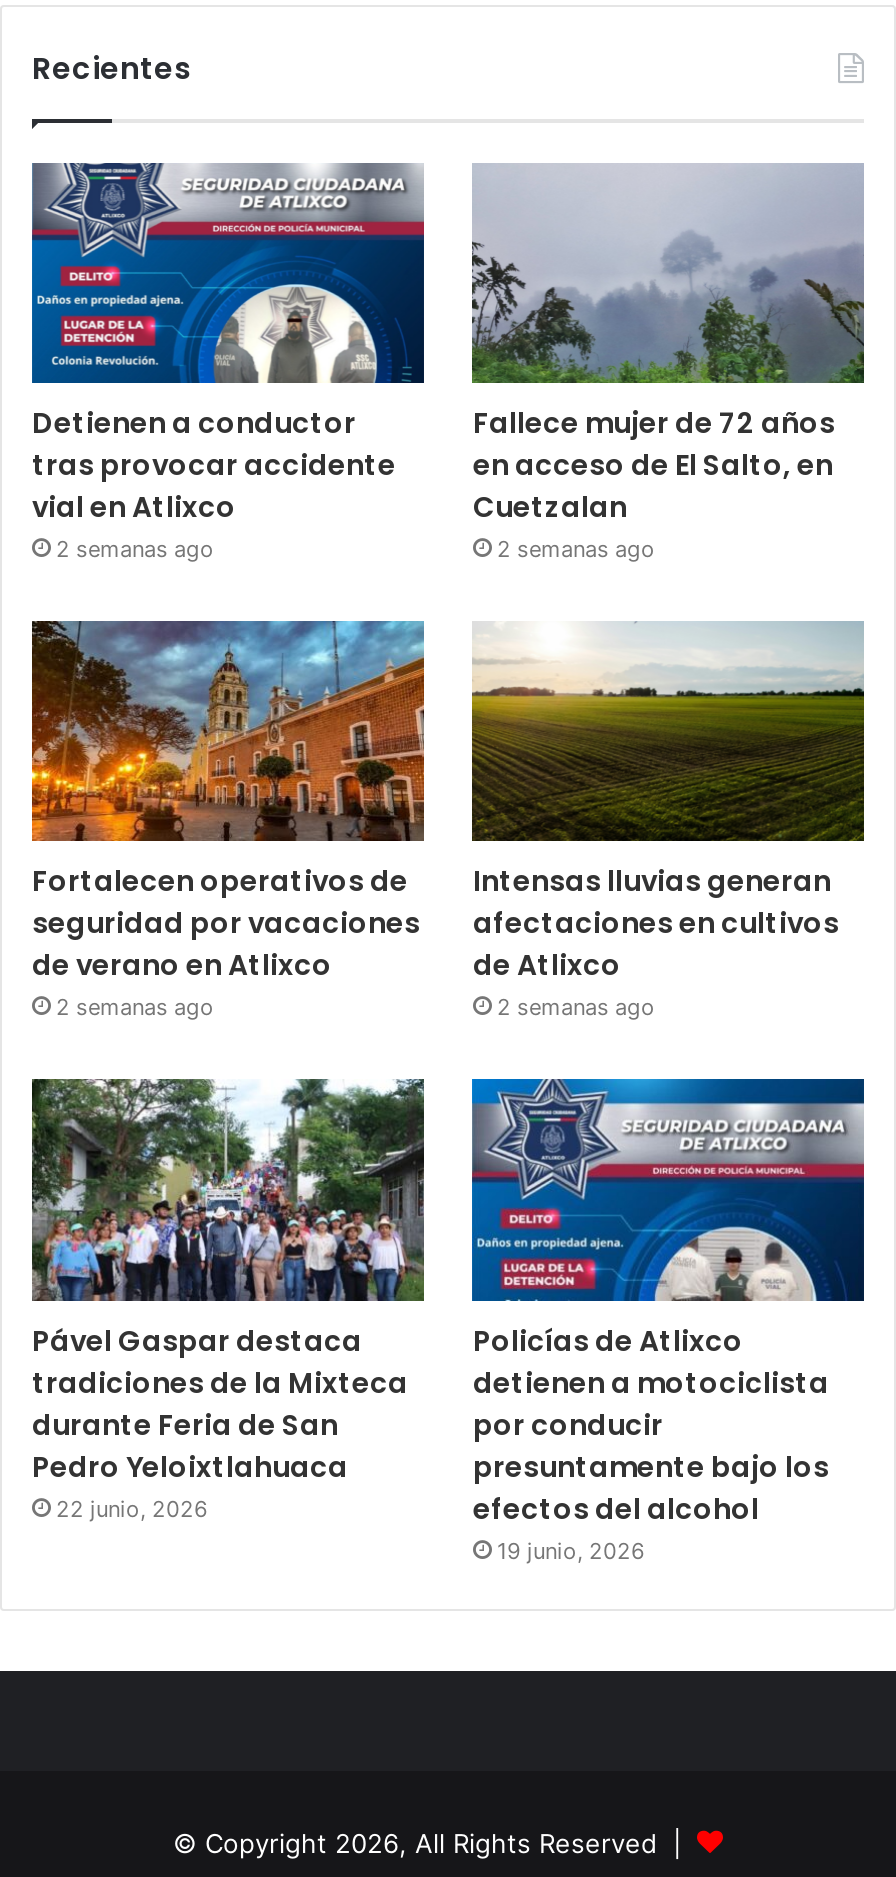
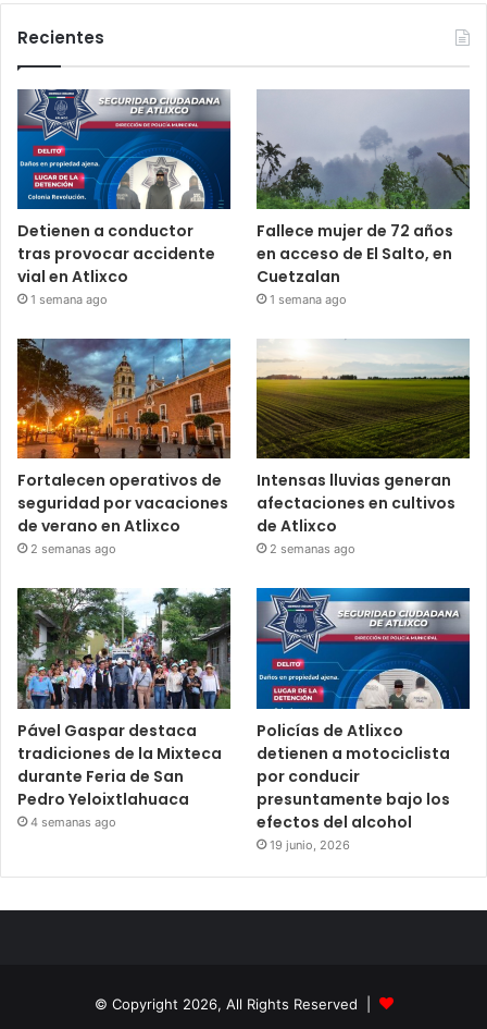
- 2 semanas ago
+ 1 semana ago

- 2 semanas ago
+ 1 semana ago

- 22 junio, 2026
+ 4 semanas ago
